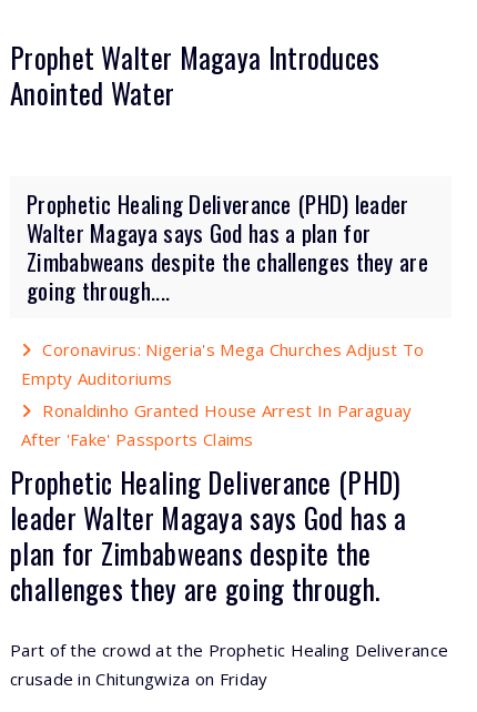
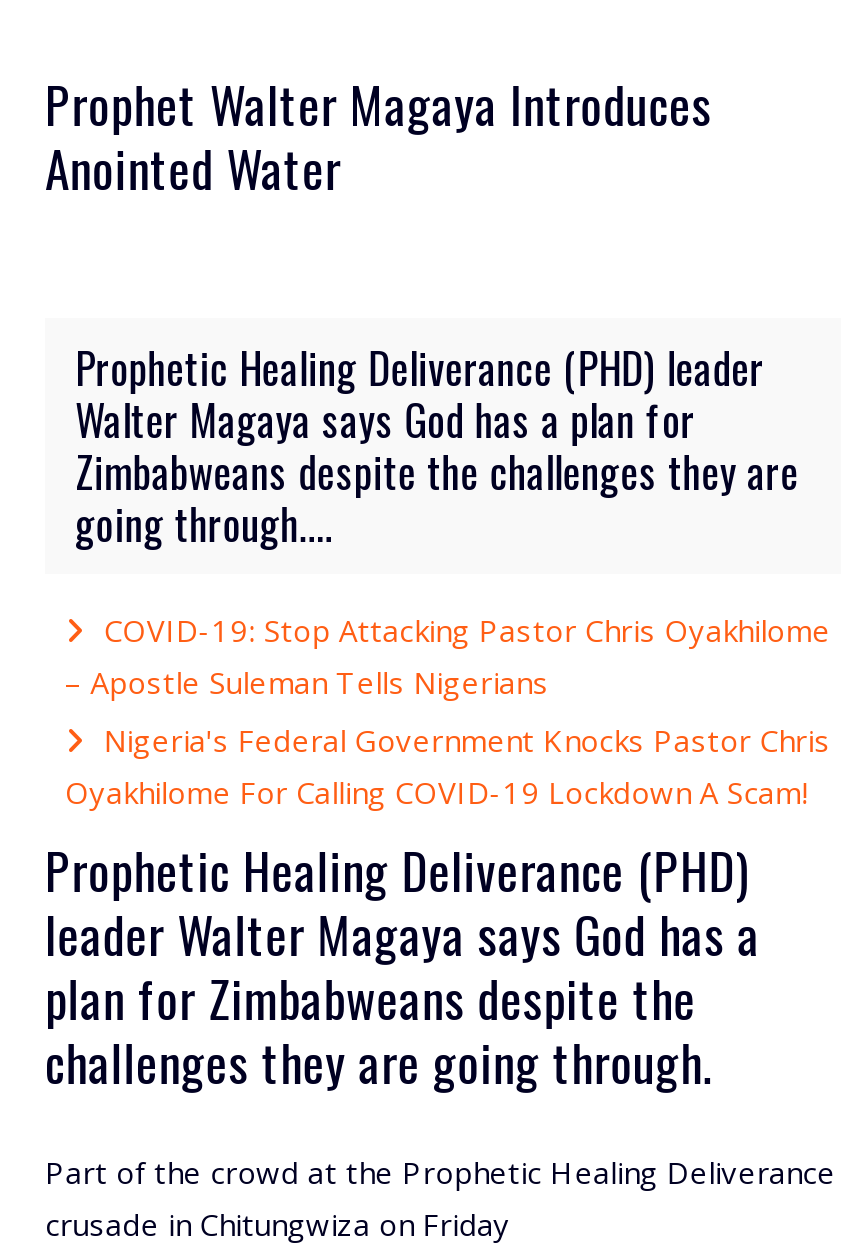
- Coronavirus: Nigeria's Mega Churches Adjust To
- Empty Auditoriums
- Ronaldinho Granted House Arrest In Paraguay
- After 'Fake' Passports Claims
+ COVID-19: Stop Attacking Pastor Chris Oyakhilome
+ – Apostle Suleman Tells Nigerians
+ Nigeria's Federal Government Knocks Pastor Chris
+ Oyakhilome For Calling COVID-19 Lockdown A Scam!
